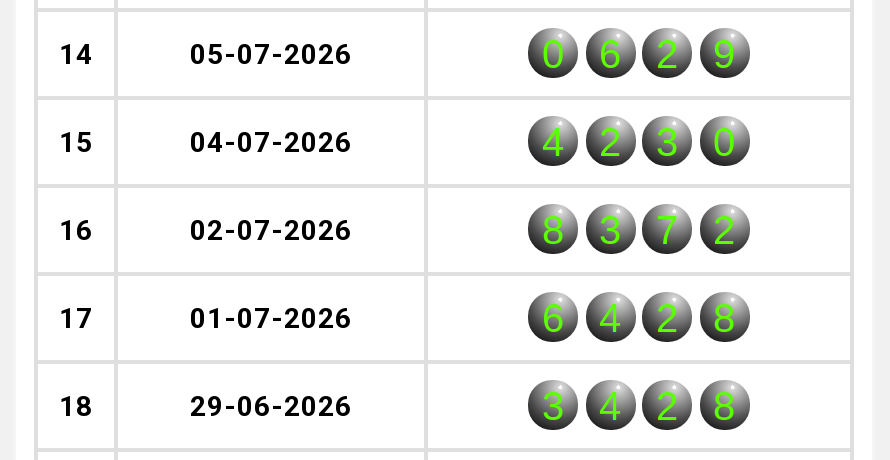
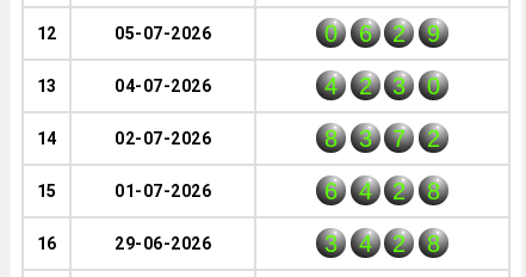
- 14
+ 12

- 15
+ 13

- 16
+ 14

- 17
+ 15

- 18
+ 16
